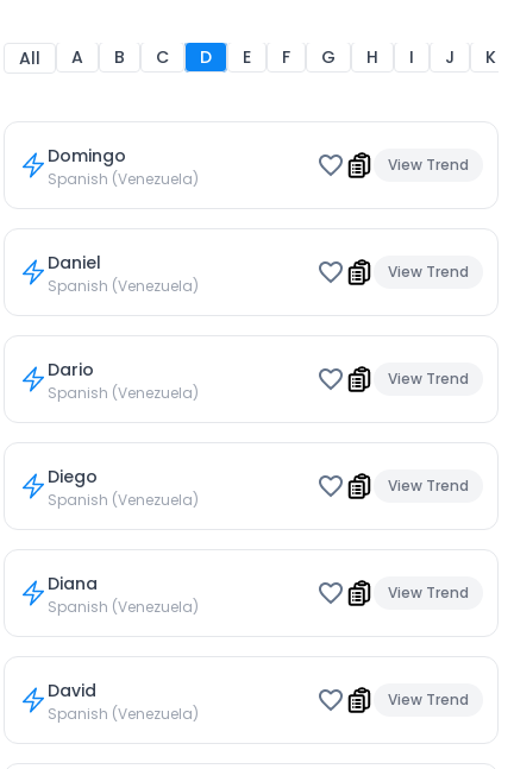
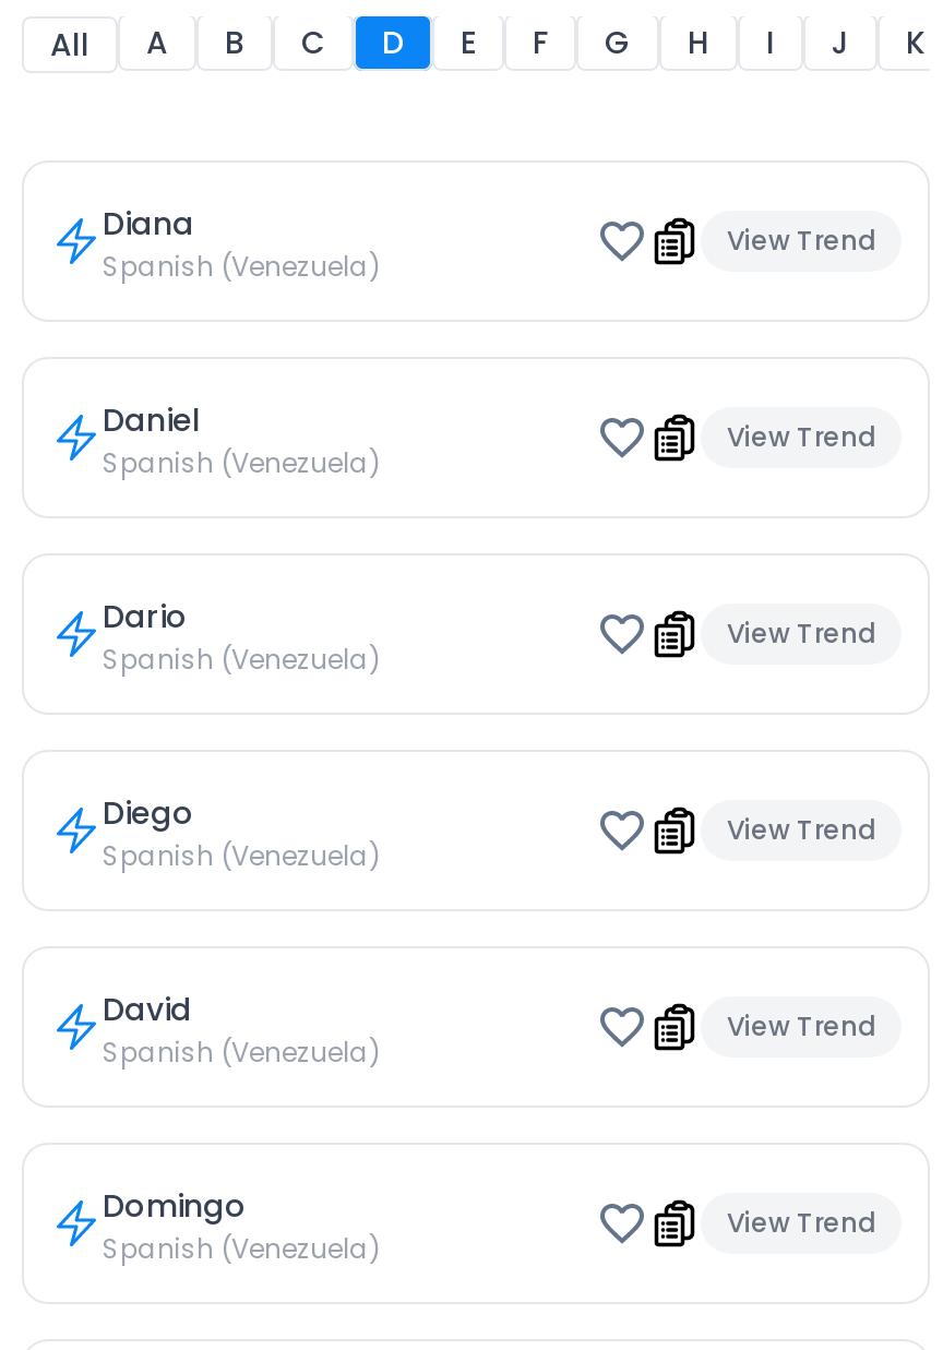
moved down: Domingo

moved up: Diana

moved up: David
